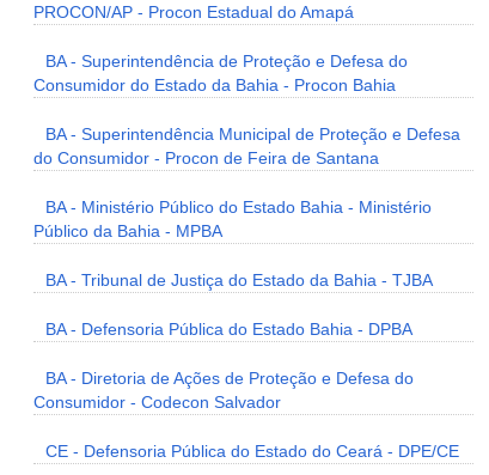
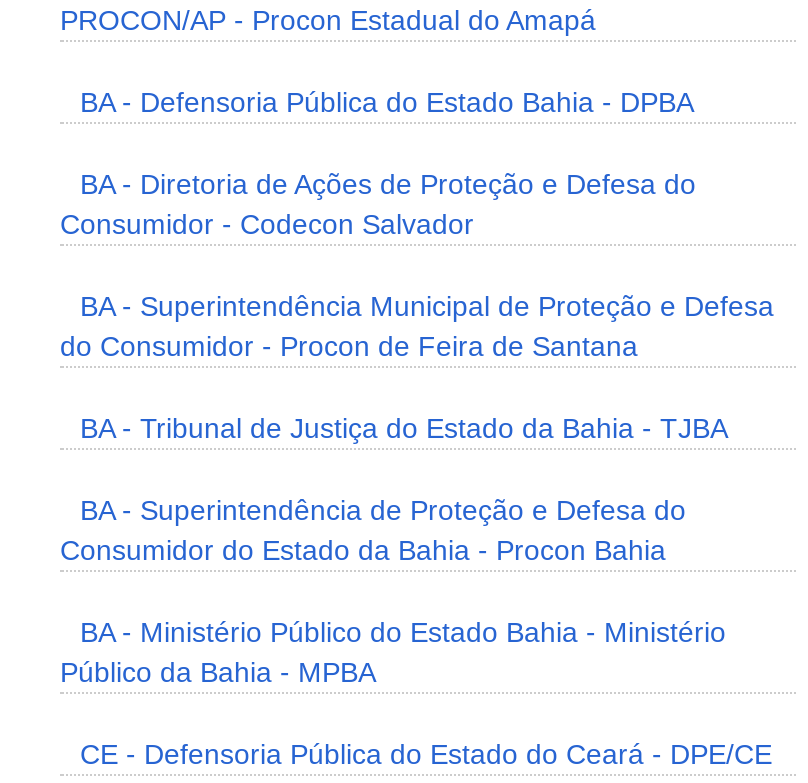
moved down: BA - Superintendência de Proteção e Defesa do | Consumidor do Estado da Bahia - Procon Bahia | BA - Superintendência Municipal de Proteção e Defesa | do Consumidor - Procon de Feira de Santana | BA - Ministério Público do Estado Bahia - Ministério | Público da Bahia - MPBA | BA - Tribunal de Justiça do Estado da Bahia - TJBA

moved up: BA - Defensoria Pública do Estado Bahia - DPBA | BA - Diretoria de Ações de Proteção e Defesa do | Consumidor - Codecon Salvador
